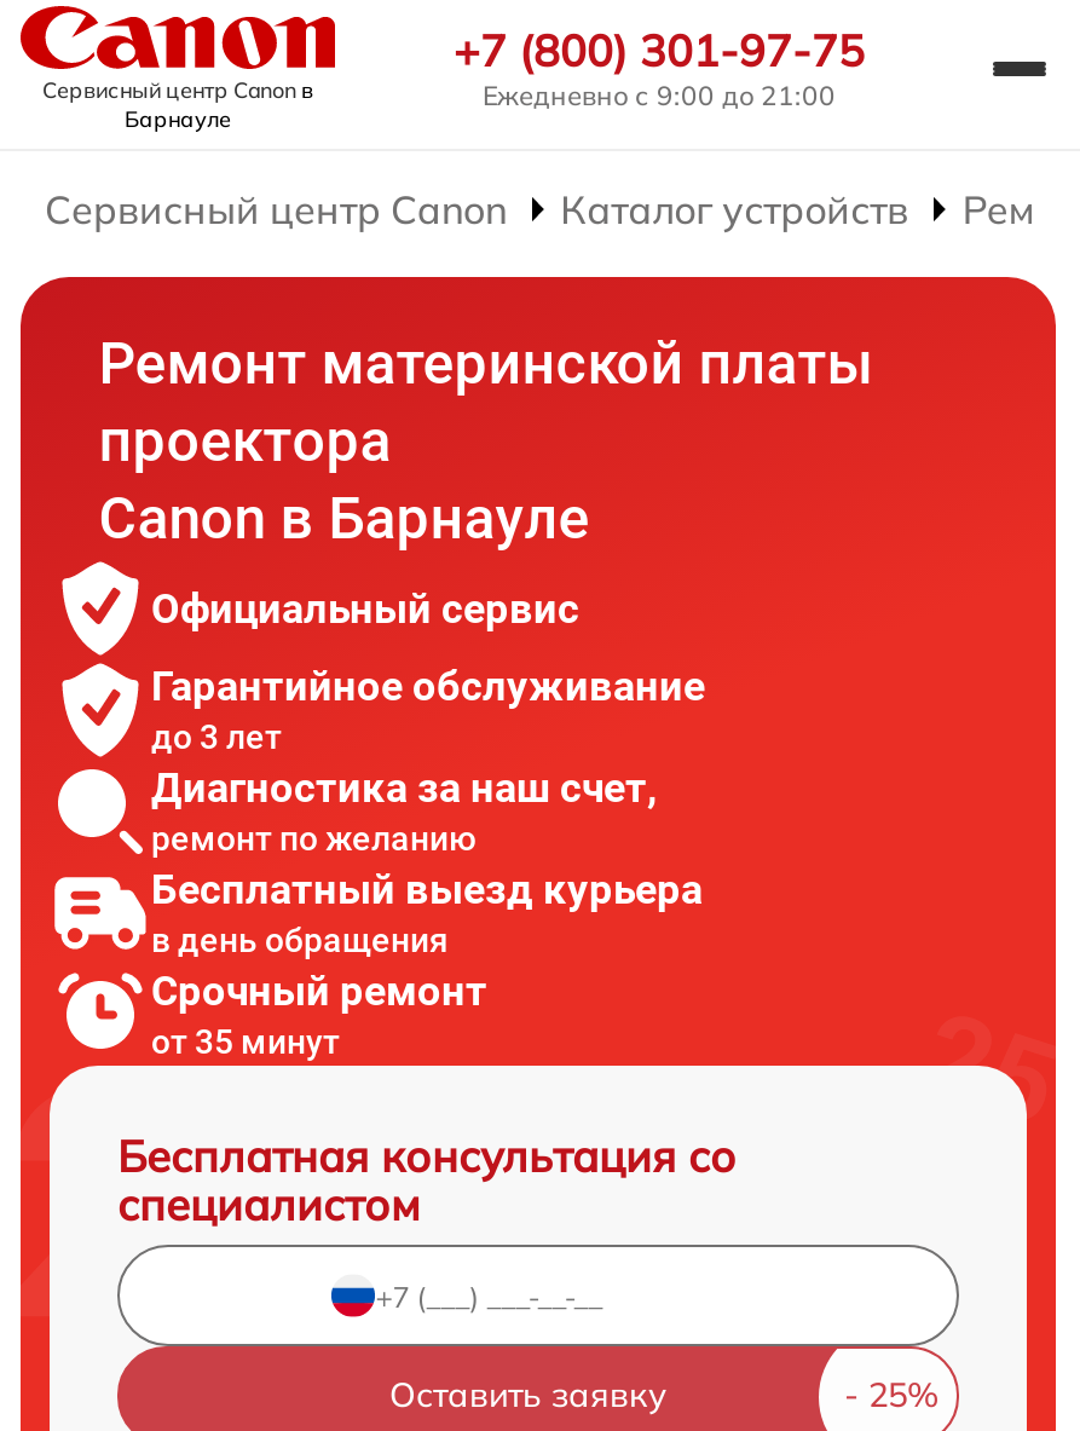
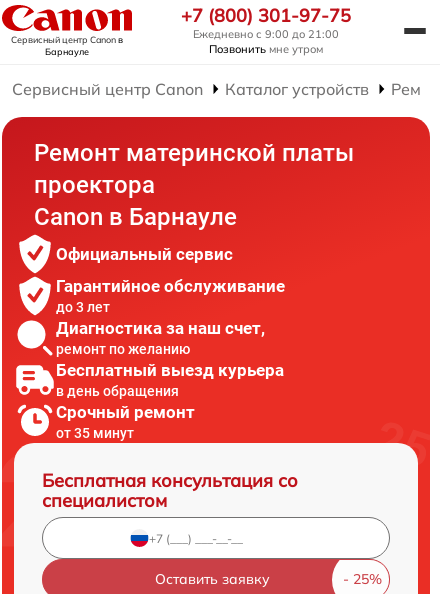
+ Позвонить мне утром
